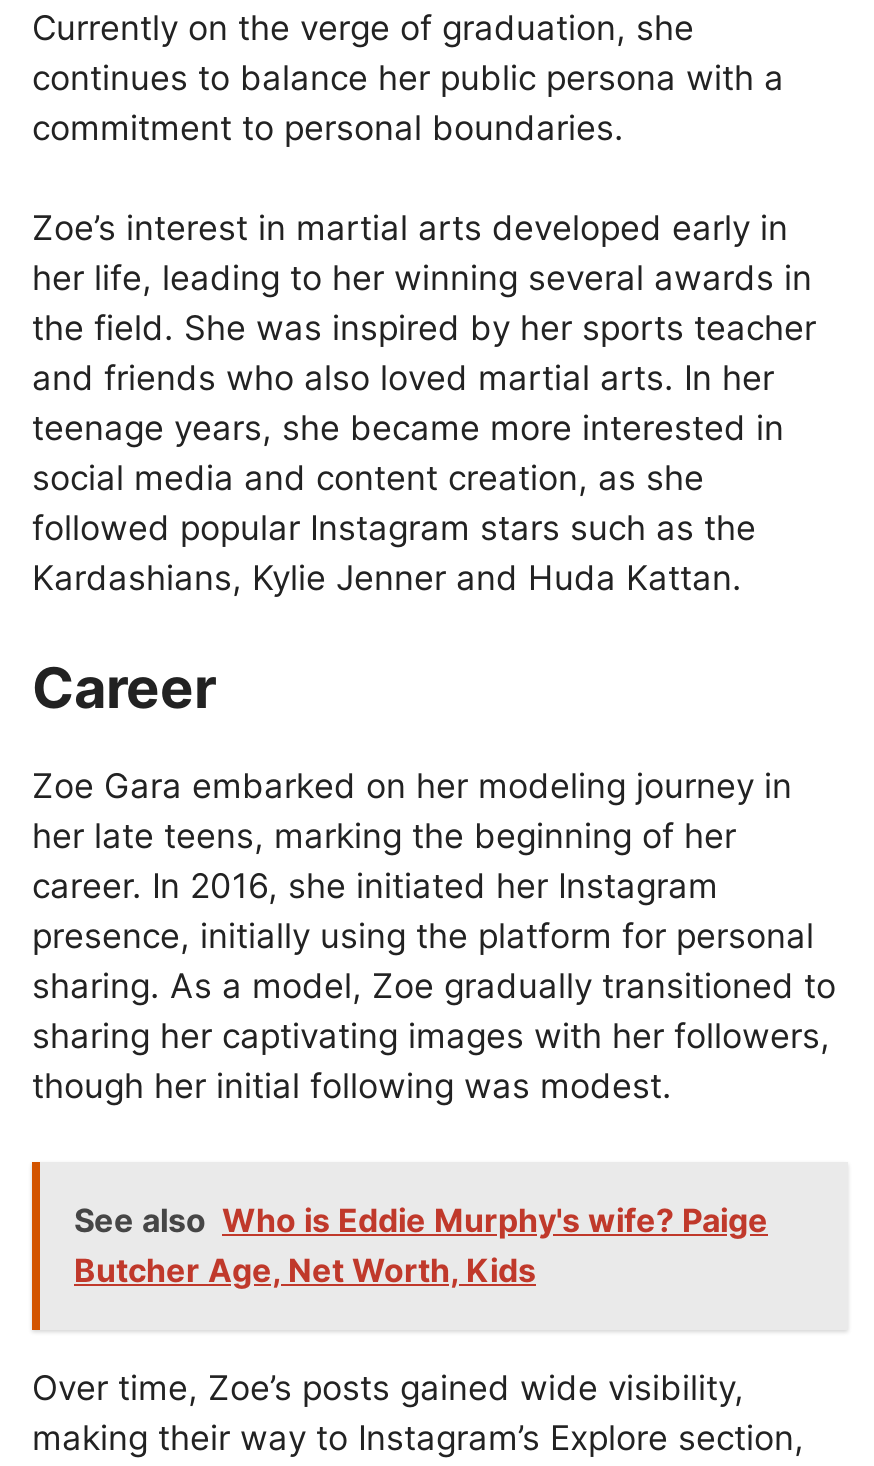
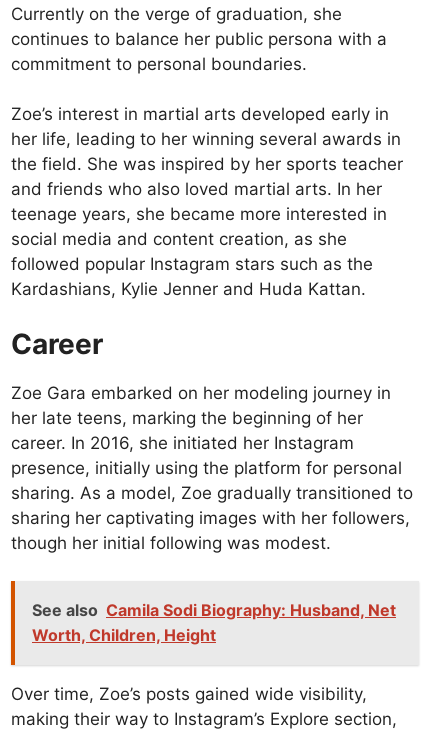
- See also Who is Eddie Murphy's wife? Paige
- Butcher Age, Net Worth, Kids
+ See also Camila Sodi Biography: Husband, Net
+ Worth, Children, Height
